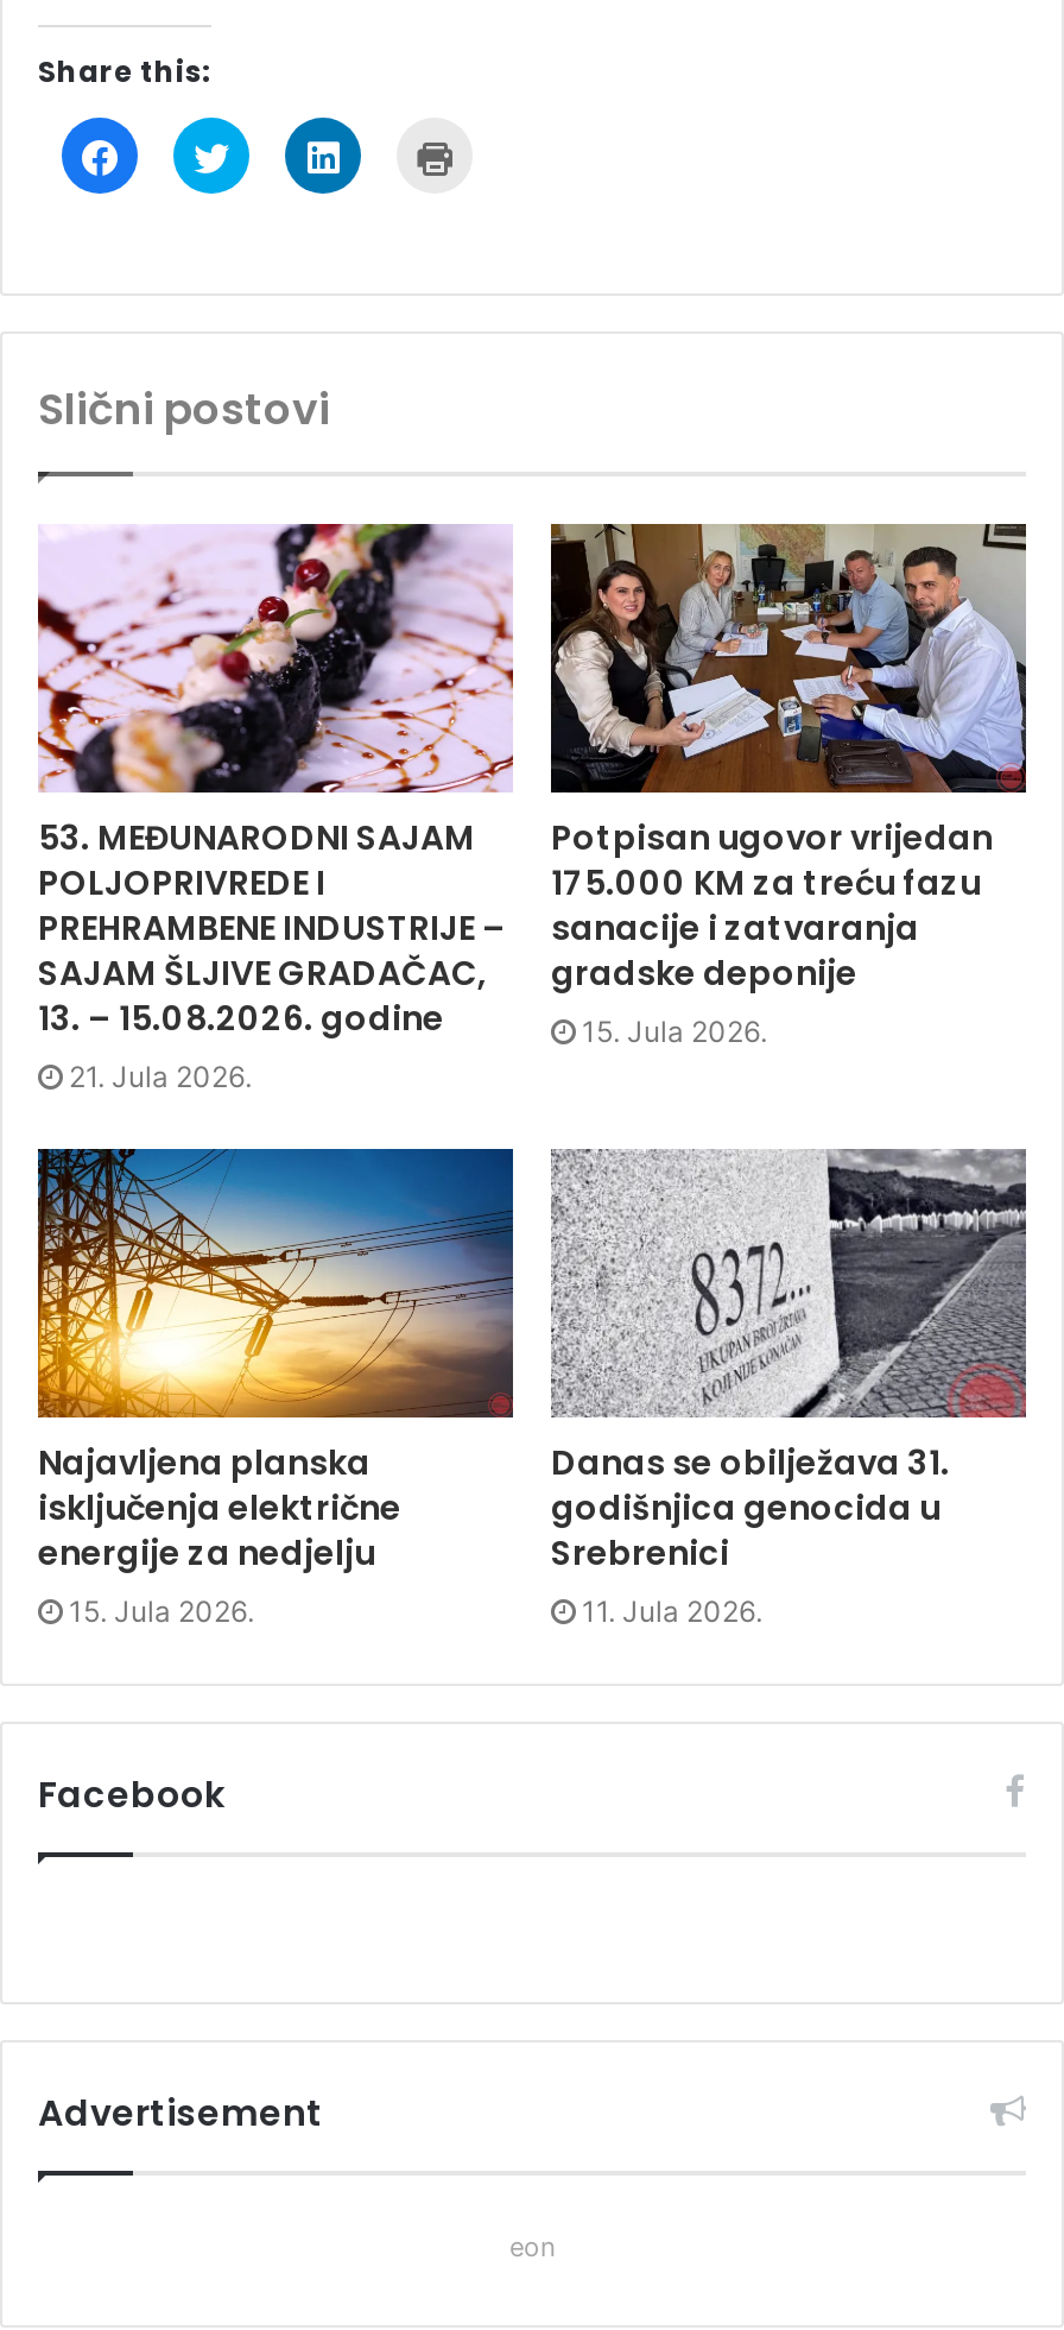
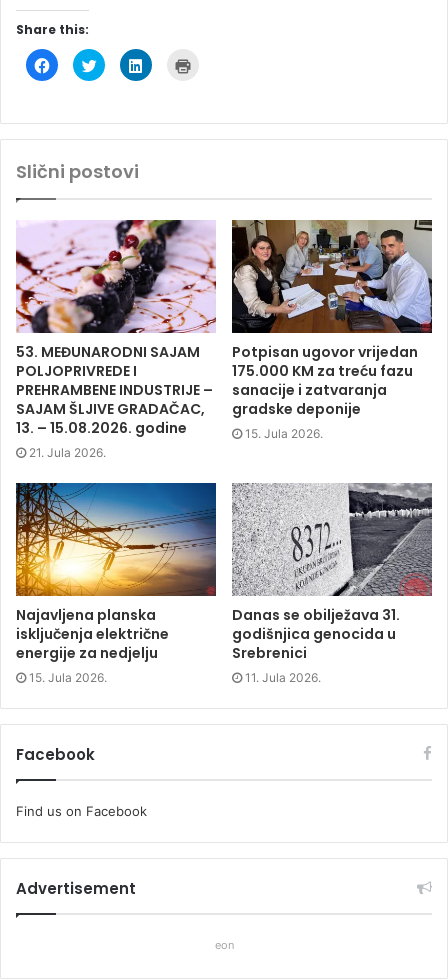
+ Find us on Facebook
